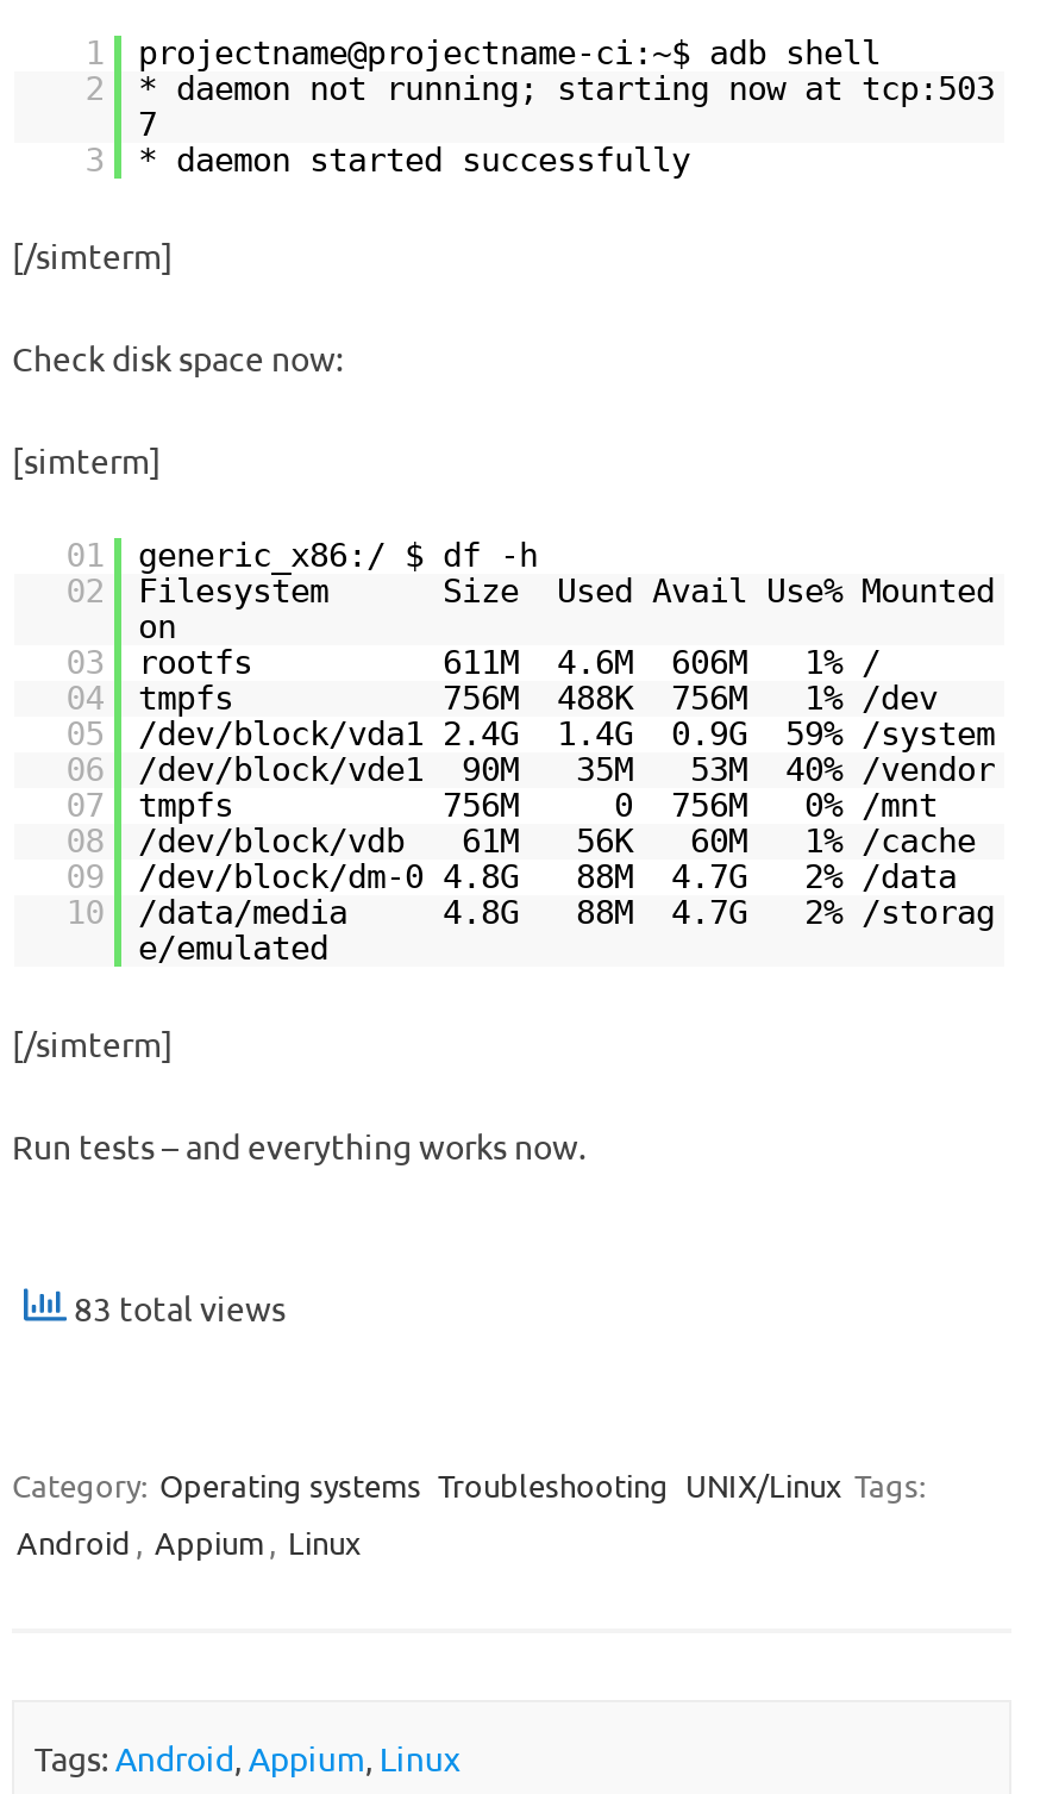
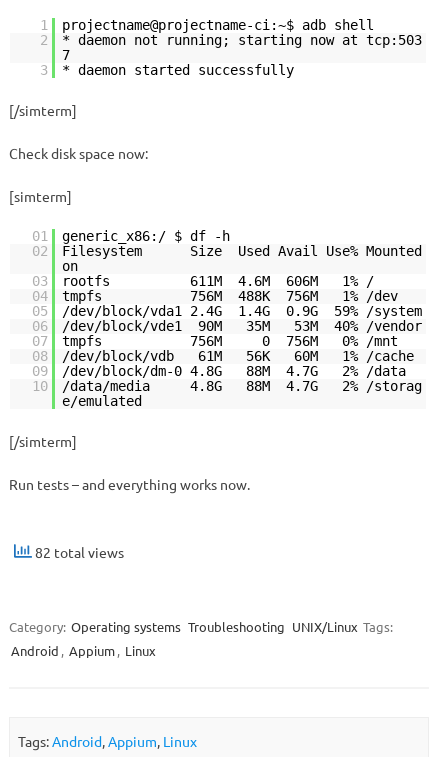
- 83 total views
+ 82 total views
